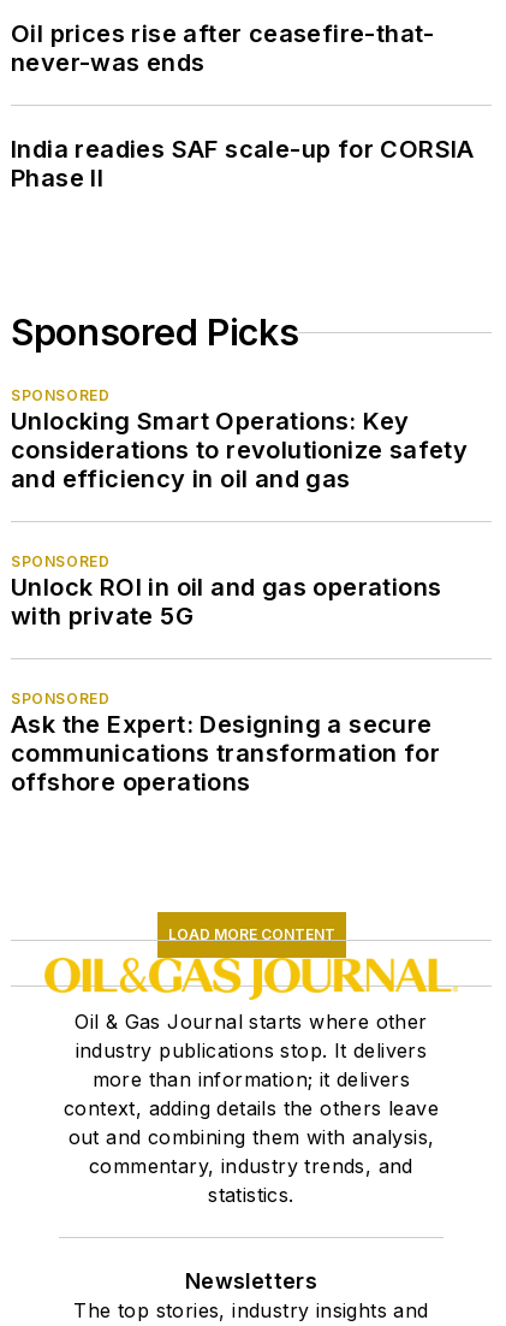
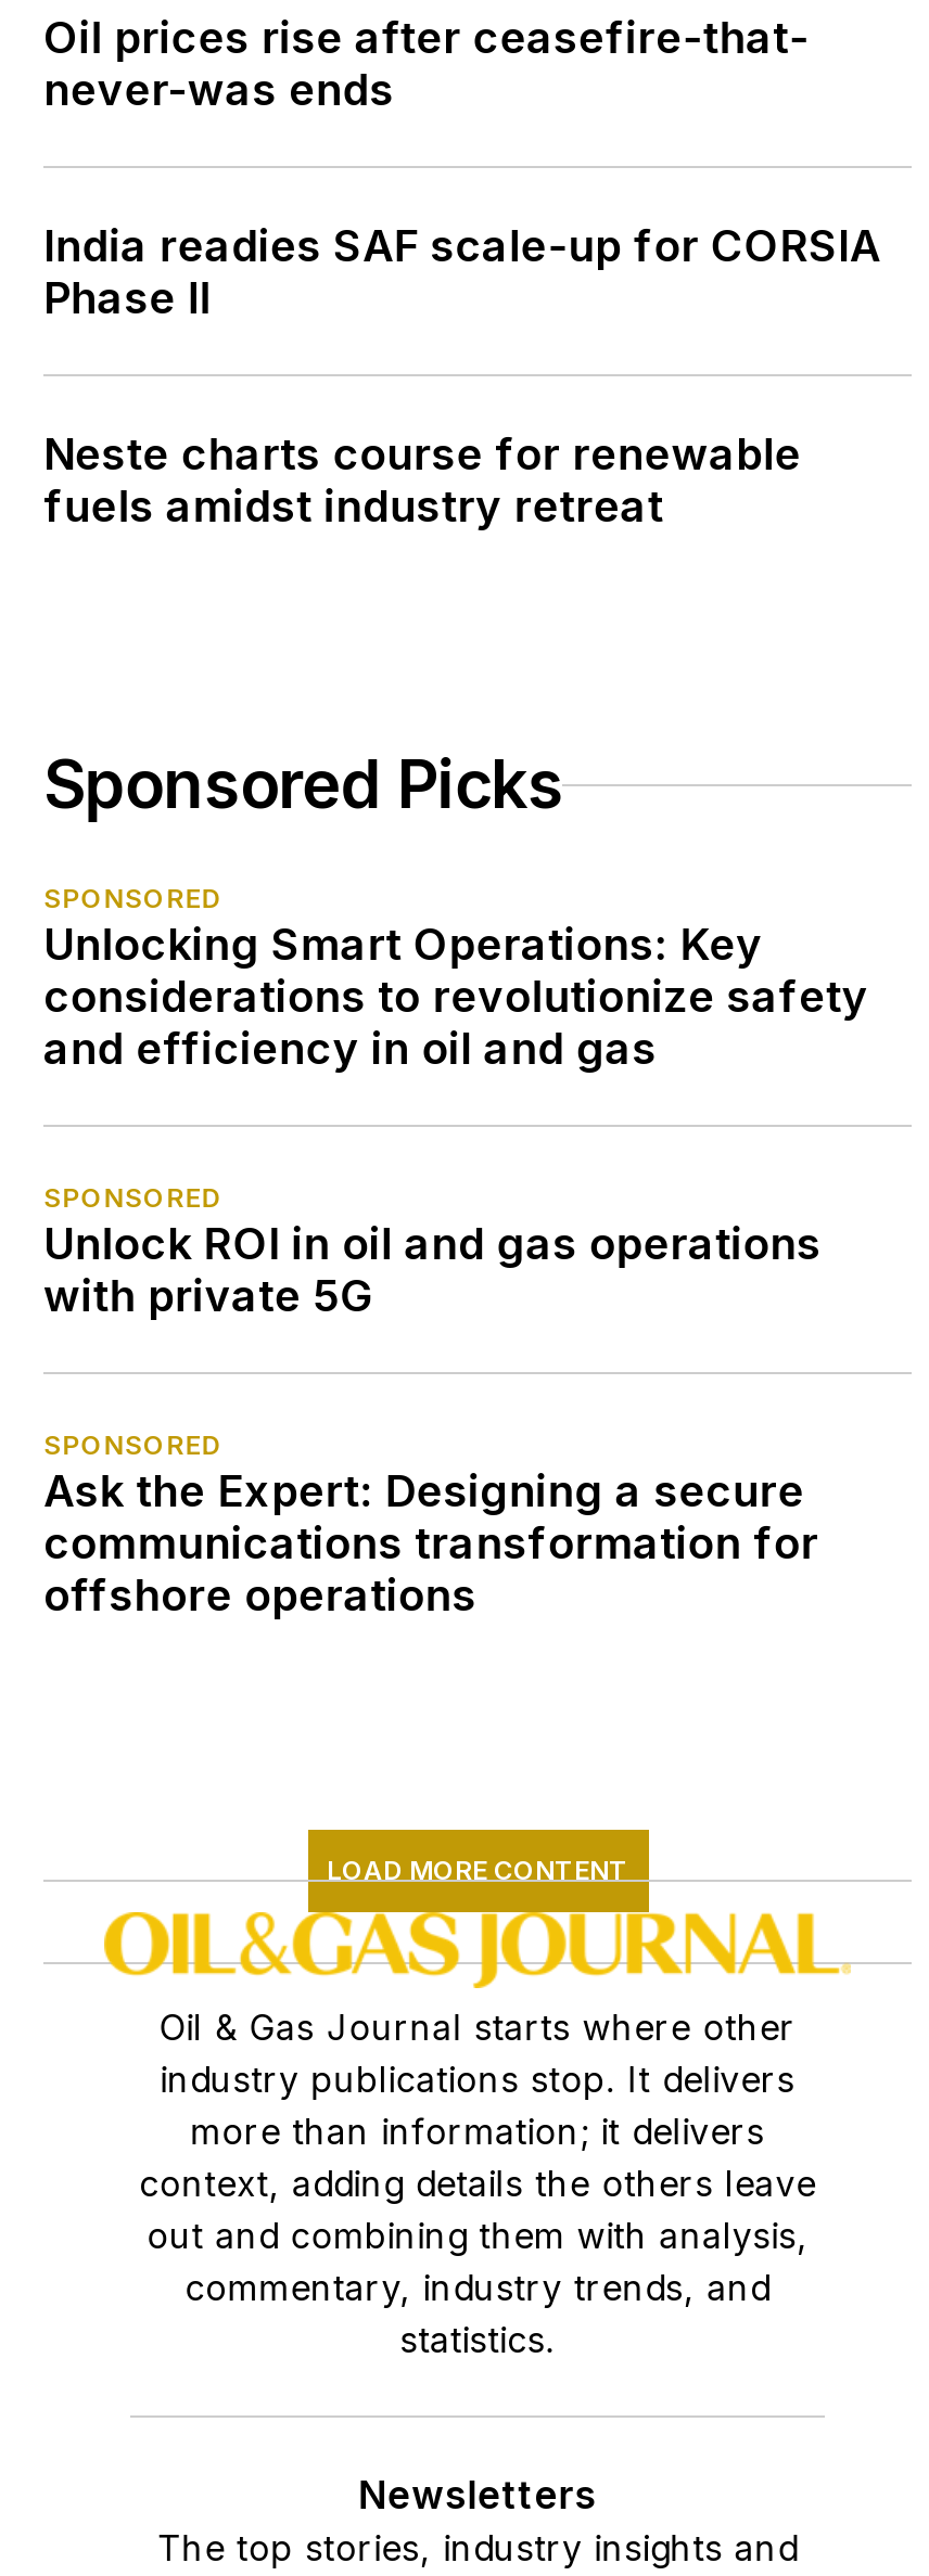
+ Neste charts course for renewable
+ fuels amidst industry retreat
